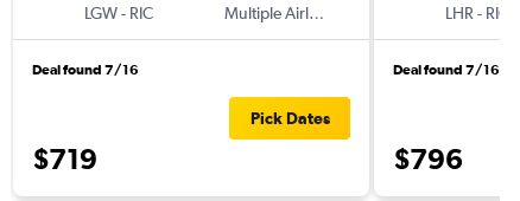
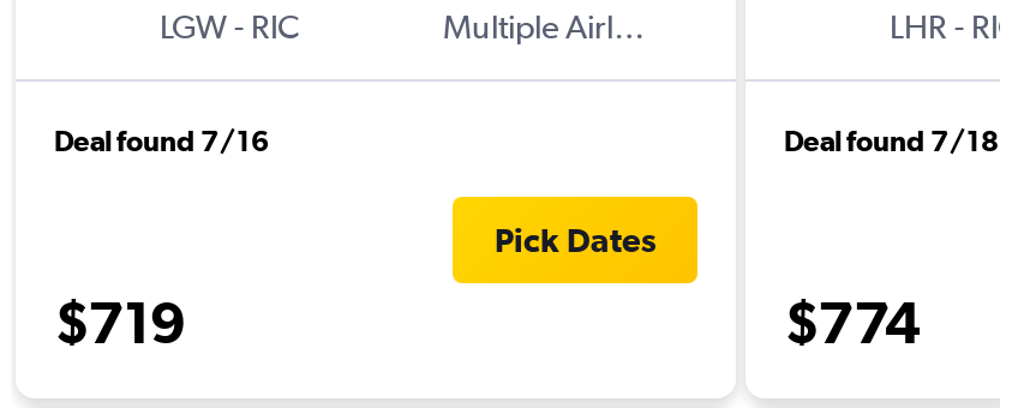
- Deal found 7/16
+ Deal found 7/18

- $796
+ $774
